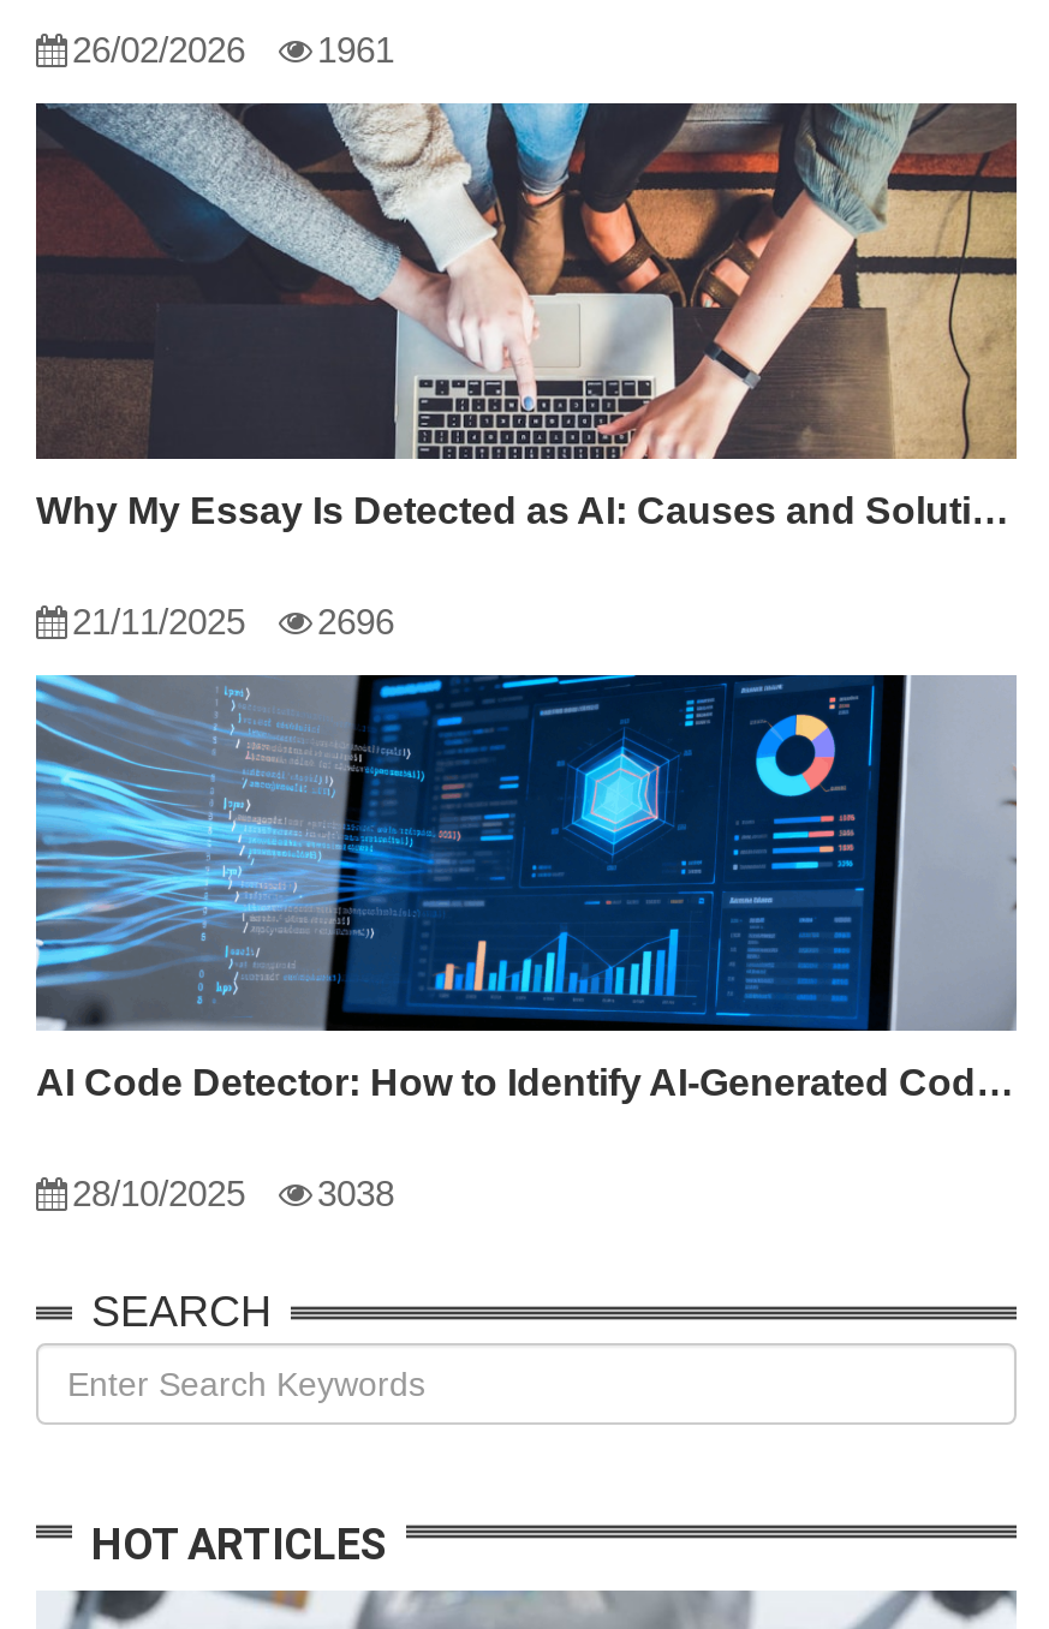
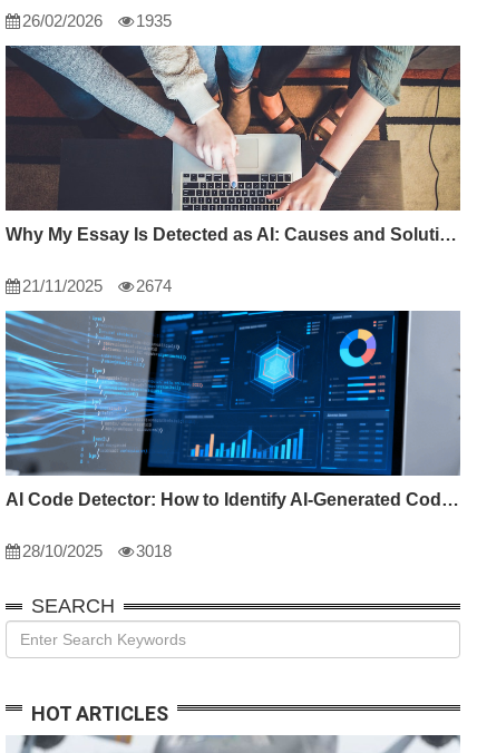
- 26/02/2026 1961
+ 26/02/2026 1935

- 21/11/2025 2696
+ 21/11/2025 2674

- 28/10/2025 3038
+ 28/10/2025 3018
